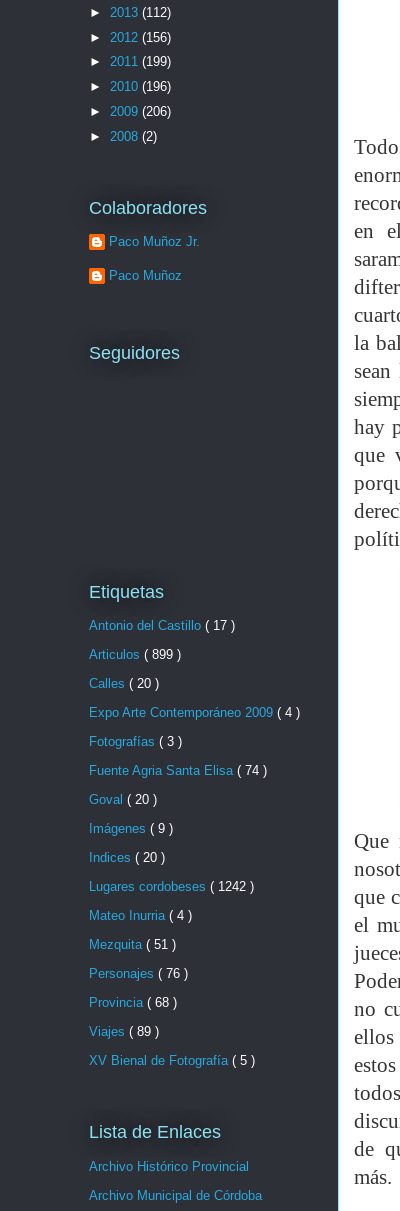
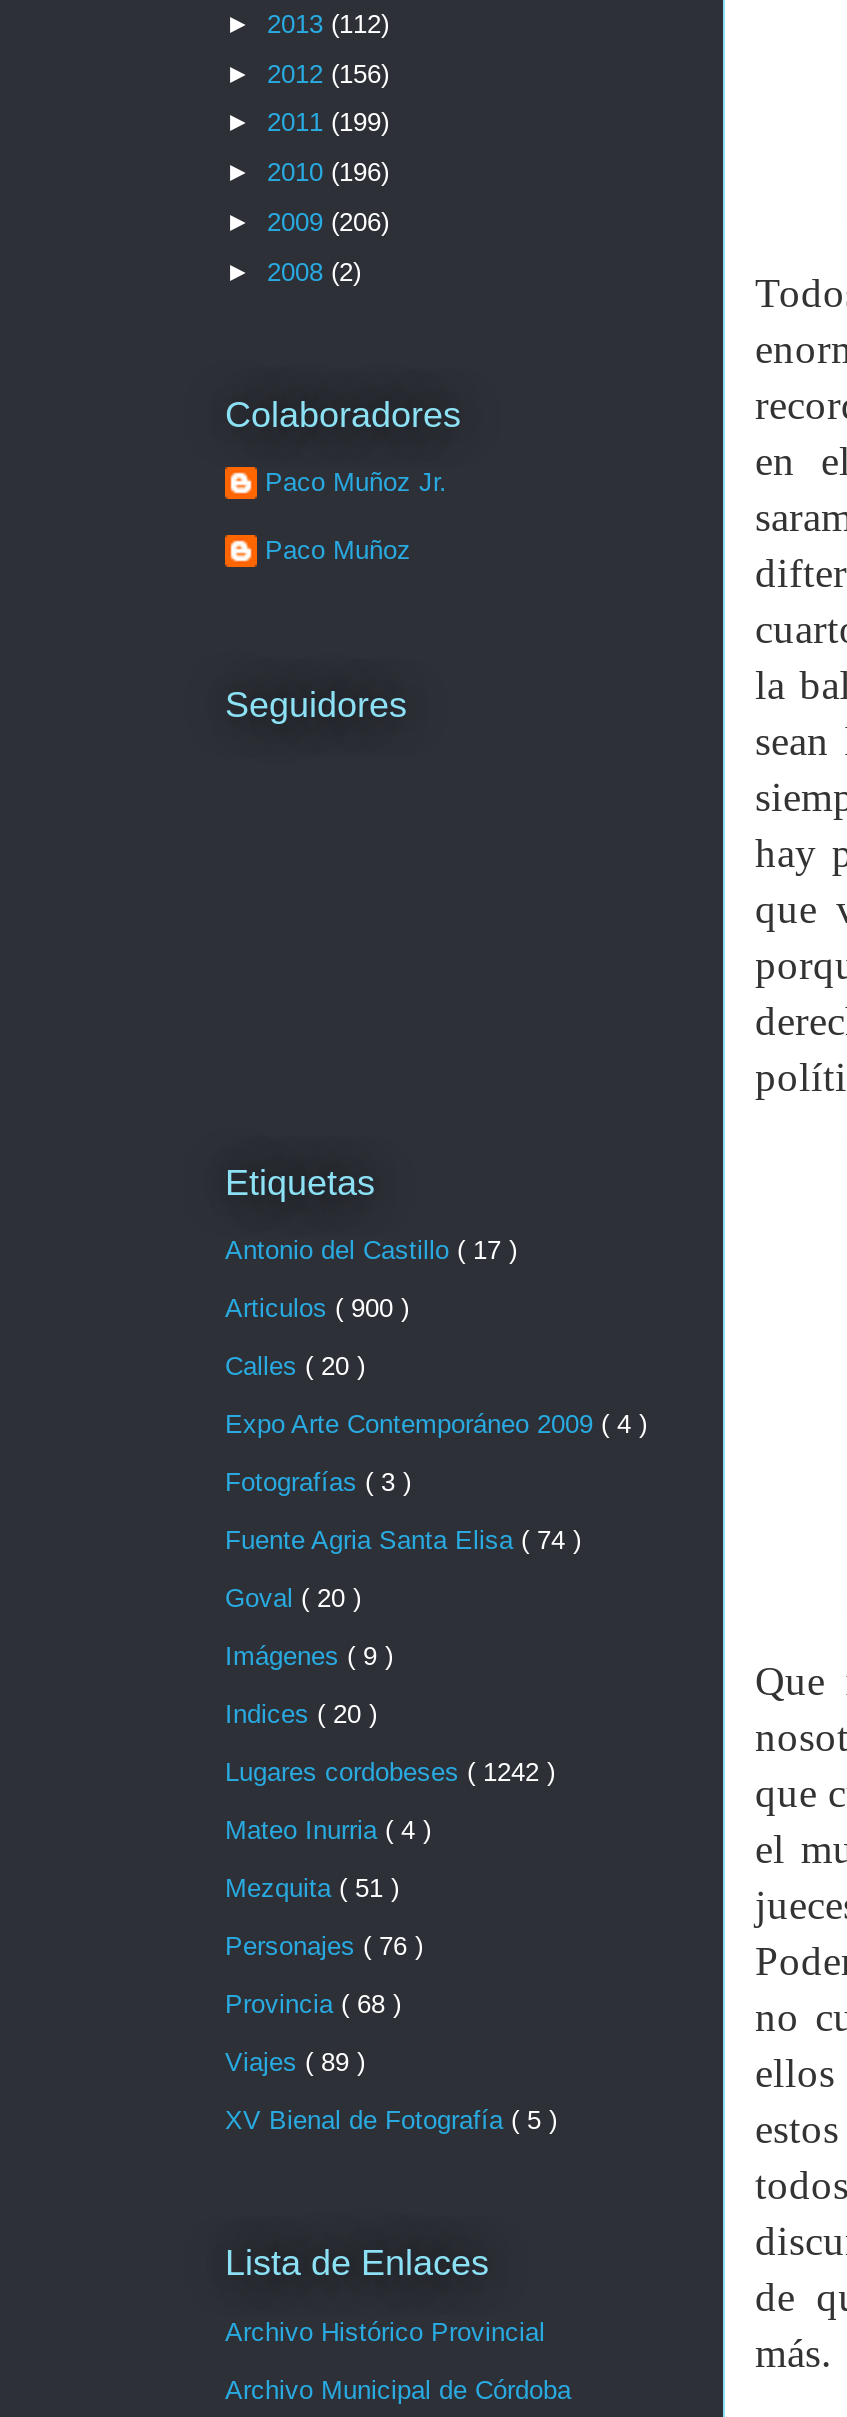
- Articulos ( 899 )
+ Articulos ( 900 )
